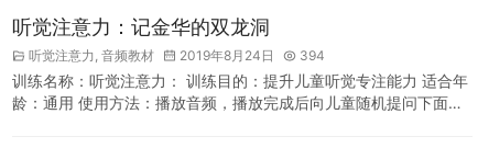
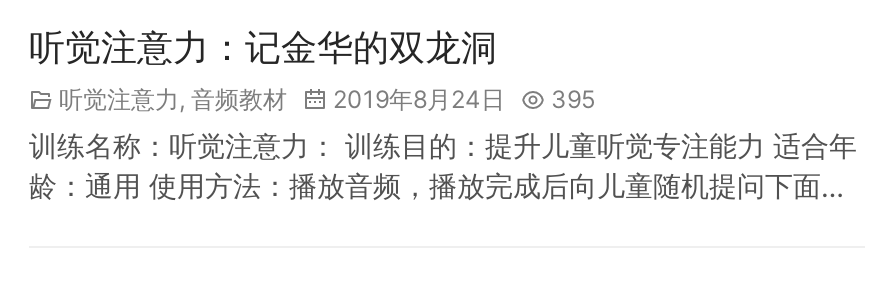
- 听觉注意力,音频教材 2019年8月24日 394
+ 听觉注意力,音频教材 2019年8月24日 395
